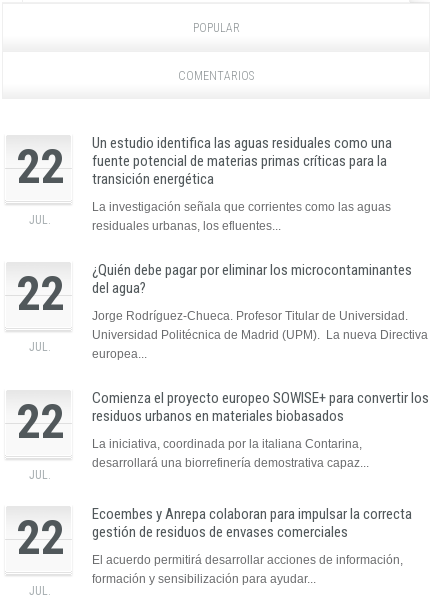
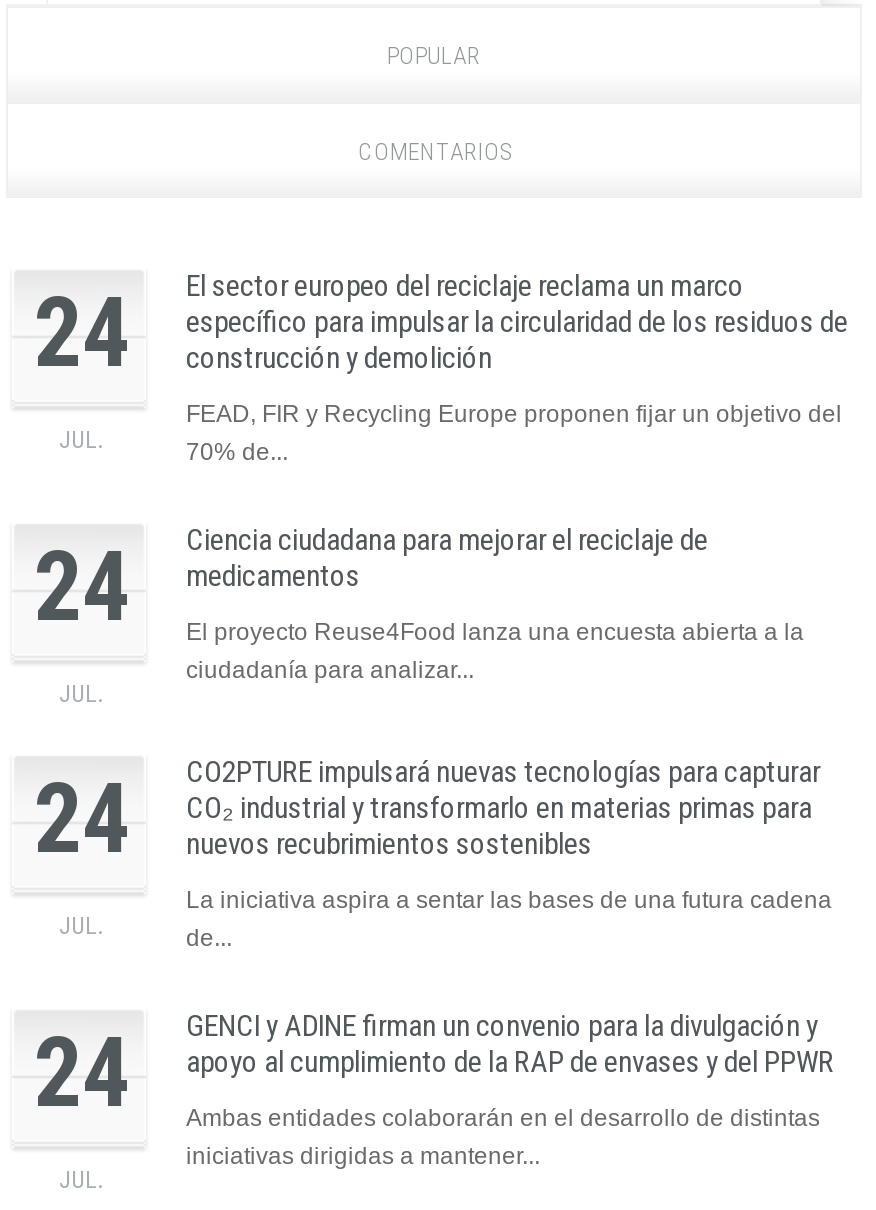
- 22
+ 24

- Un estudio identifica las aguas residuales como una
- fuente potencial de materias primas críticas para la
- transición energética
+ El sector europeo del reciclaje reclama un marco
+ específico para impulsar la circularidad de los residuos de
+ construcción y demolición

- La investigación señala que corrientes como las aguas
- residuales urbanas, los efluentes...
+ FEAD, FIR y Recycling Europe proponen fijar un objetivo del
+ 70% de...

- 22
+ 24

- ¿Quién debe pagar por eliminar los microcontaminantes
- del agua?
+ Ciencia ciudadana para mejorar el reciclaje de
+ medicamentos

- Jorge Rodríguez-Chueca. Profesor Titular de Universidad.
- Universidad Politécnica de Madrid (UPM). La nueva Directiva
- europea...
+ El proyecto Reuse4Food lanza una encuesta abierta a la
+ ciudadanía para analizar...

- 22
+ 24

- Comienza el proyecto europeo SOWISE+ para convertir los
- residuos urbanos en materiales biobasados
+ CO2PTURE impulsará nuevas tecnologías para capturar
+ CO₂ industrial y transformarlo en materias primas para
+ nuevos recubrimientos sostenibles

- La iniciativa, coordinada por la italiana Contarina,
- desarrollará una biorrefinería demostrativa capaz...
+ La iniciativa aspira a sentar las bases de una futura cadena
+ de...

- 22
+ 24

- Ecoembes y Anrepa colaboran para impulsar la correcta
- gestión de residuos de envases comerciales
+ GENCI y ADINE firman un convenio para la divulgación y
+ apoyo al cumplimiento de la RAP de envases y del PPWR

- El acuerdo permitirá desarrollar acciones de información,
- formación y sensibilización para ayudar...
+ Ambas entidades colaborarán en el desarrollo de distintas
+ iniciativas dirigidas a mantener...
